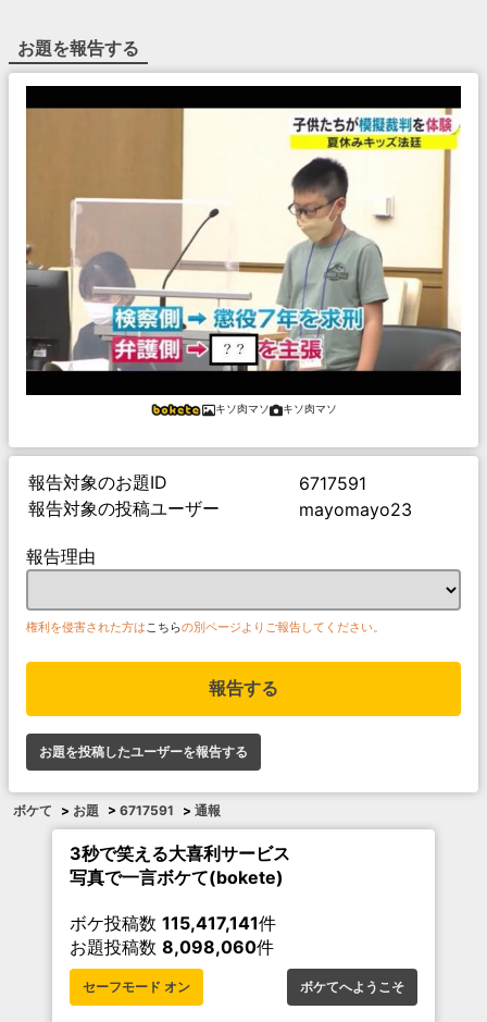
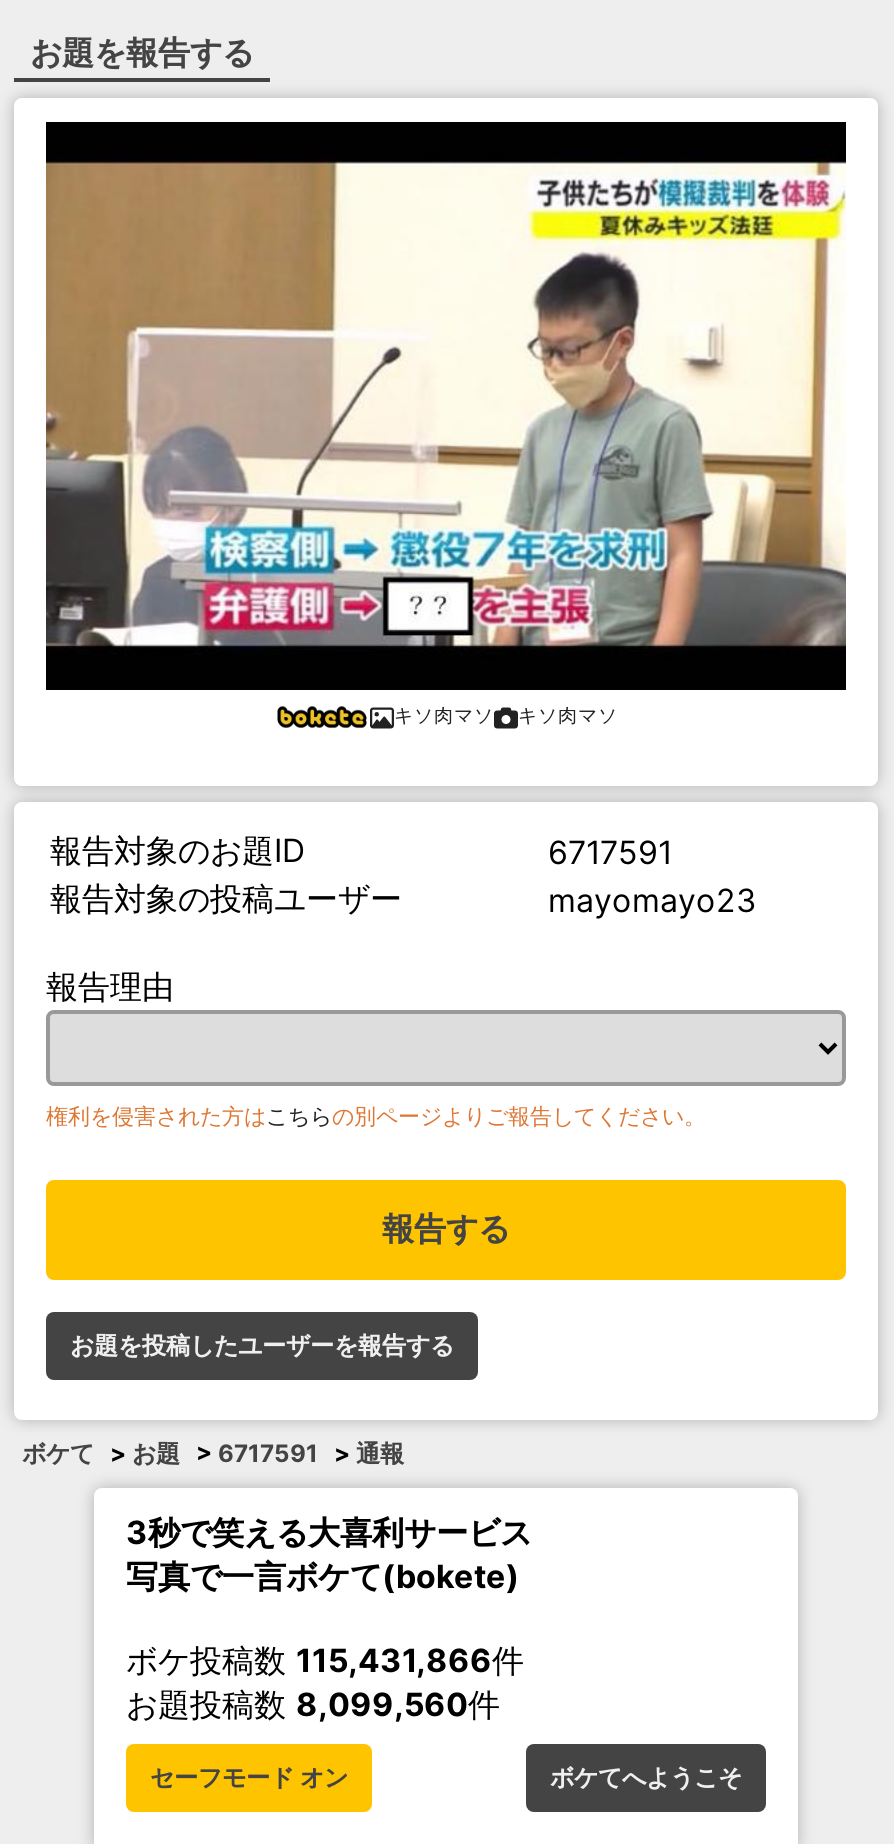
- ボケ投稿数115,417,141件
+ ボケ投稿数115,431,866件

- お題投稿数8,098,060件
+ お題投稿数8,099,560件
